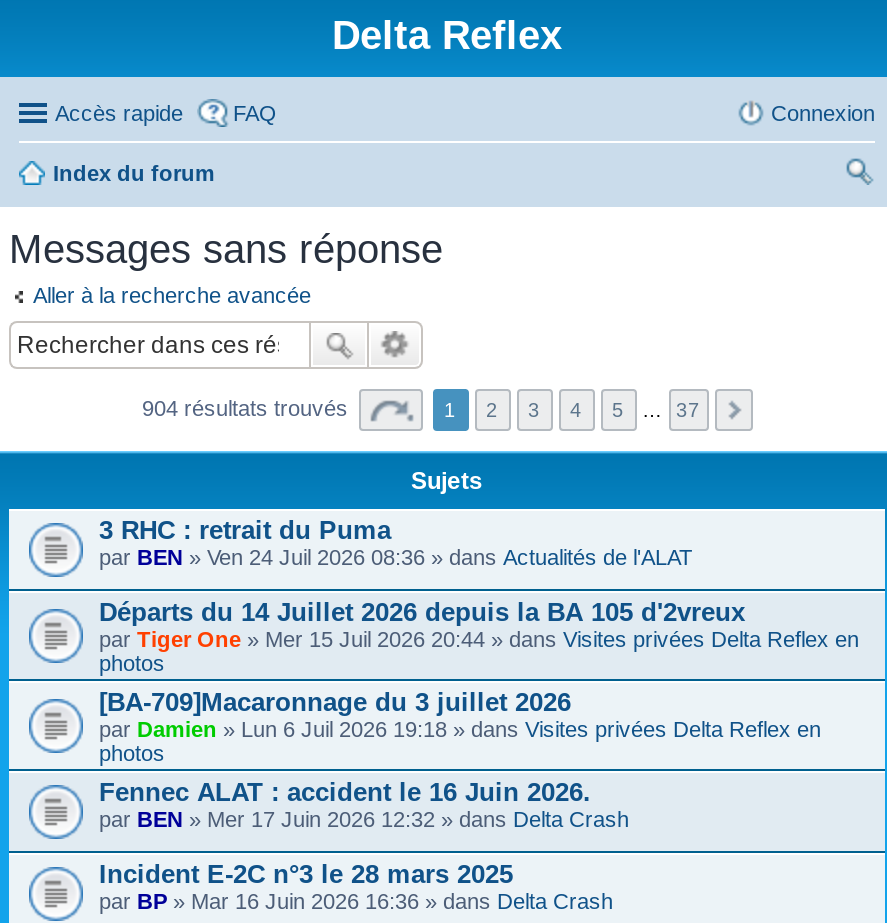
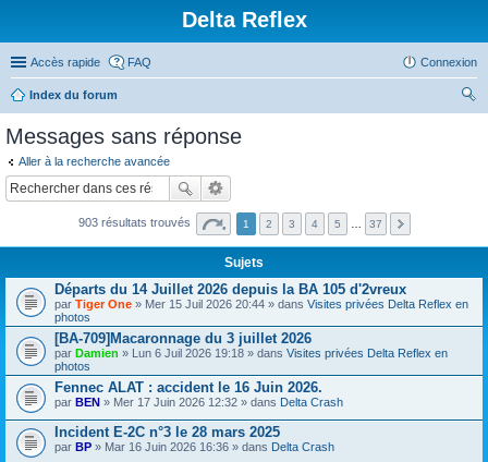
- 904 résultats trouvés
+ 903 résultats trouvés

- 3 RHC : retrait du Puma
- par BEN» Ven 24 Juil 2026 08:36 » dans Actualités de l'ALAT
